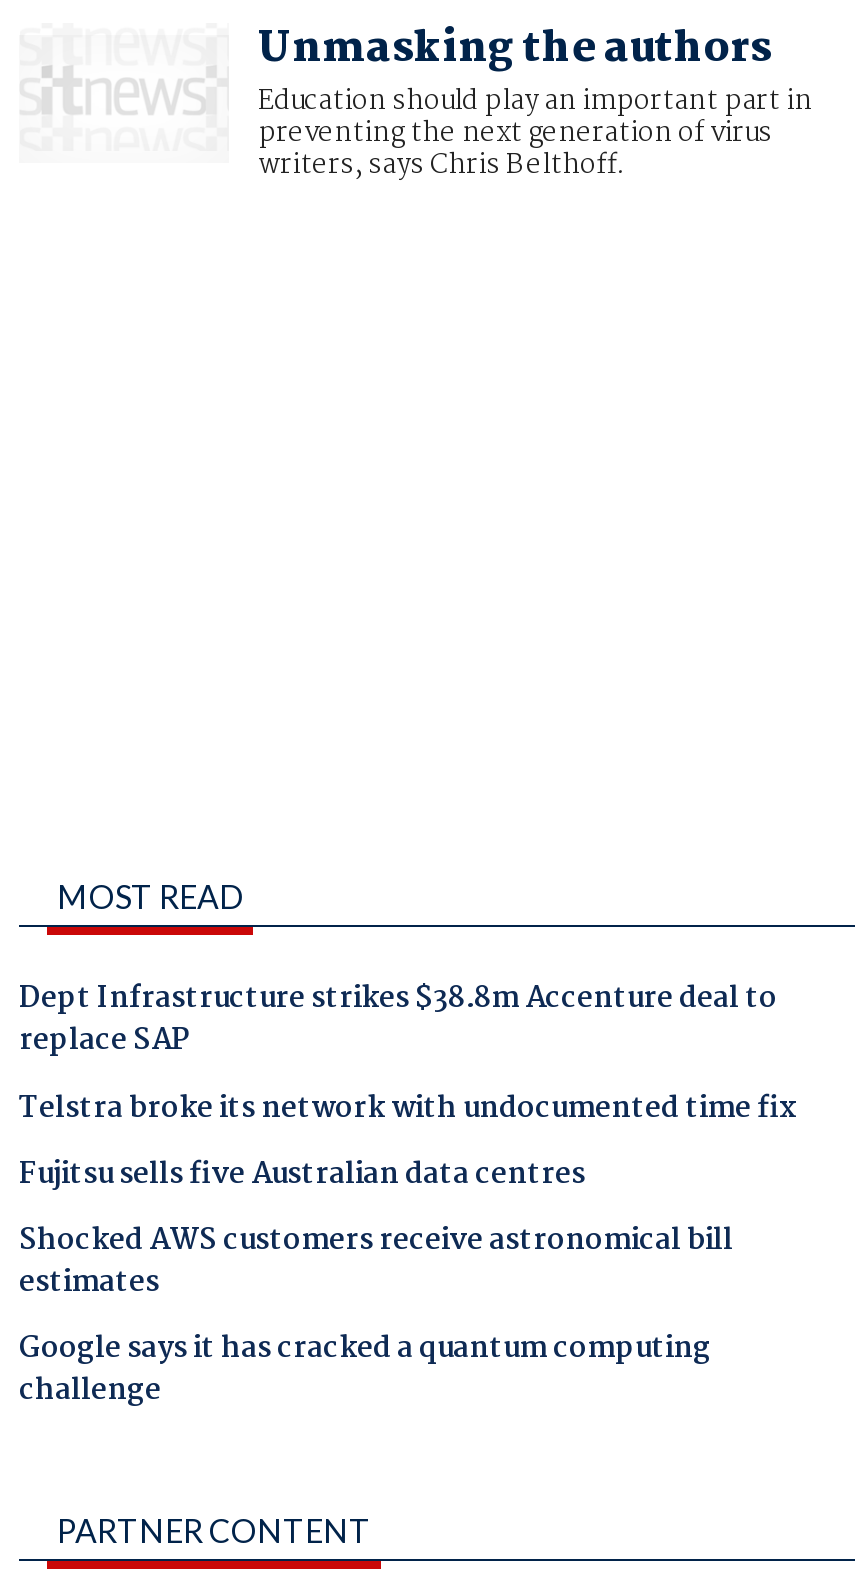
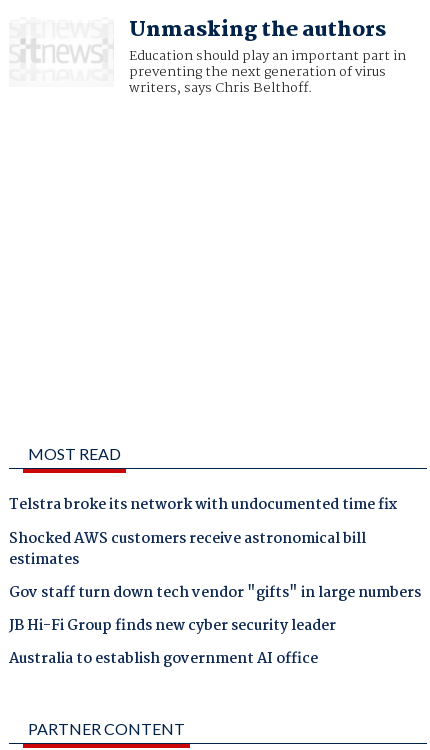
- Dept Infrastructure strikes $38.8m Accenture deal to
- replace SAP

- Fujitsu sells five Australian data centres

moved up: Shocked AWS customers receive astronomical bill | estimates

- Google says it has cracked a quantum computing
- challenge
+ Gov staff turn down tech vendor "gifts" in large numbers
+ JB Hi-Fi Group finds new cyber security leader
+ Australia to establish government AI office
